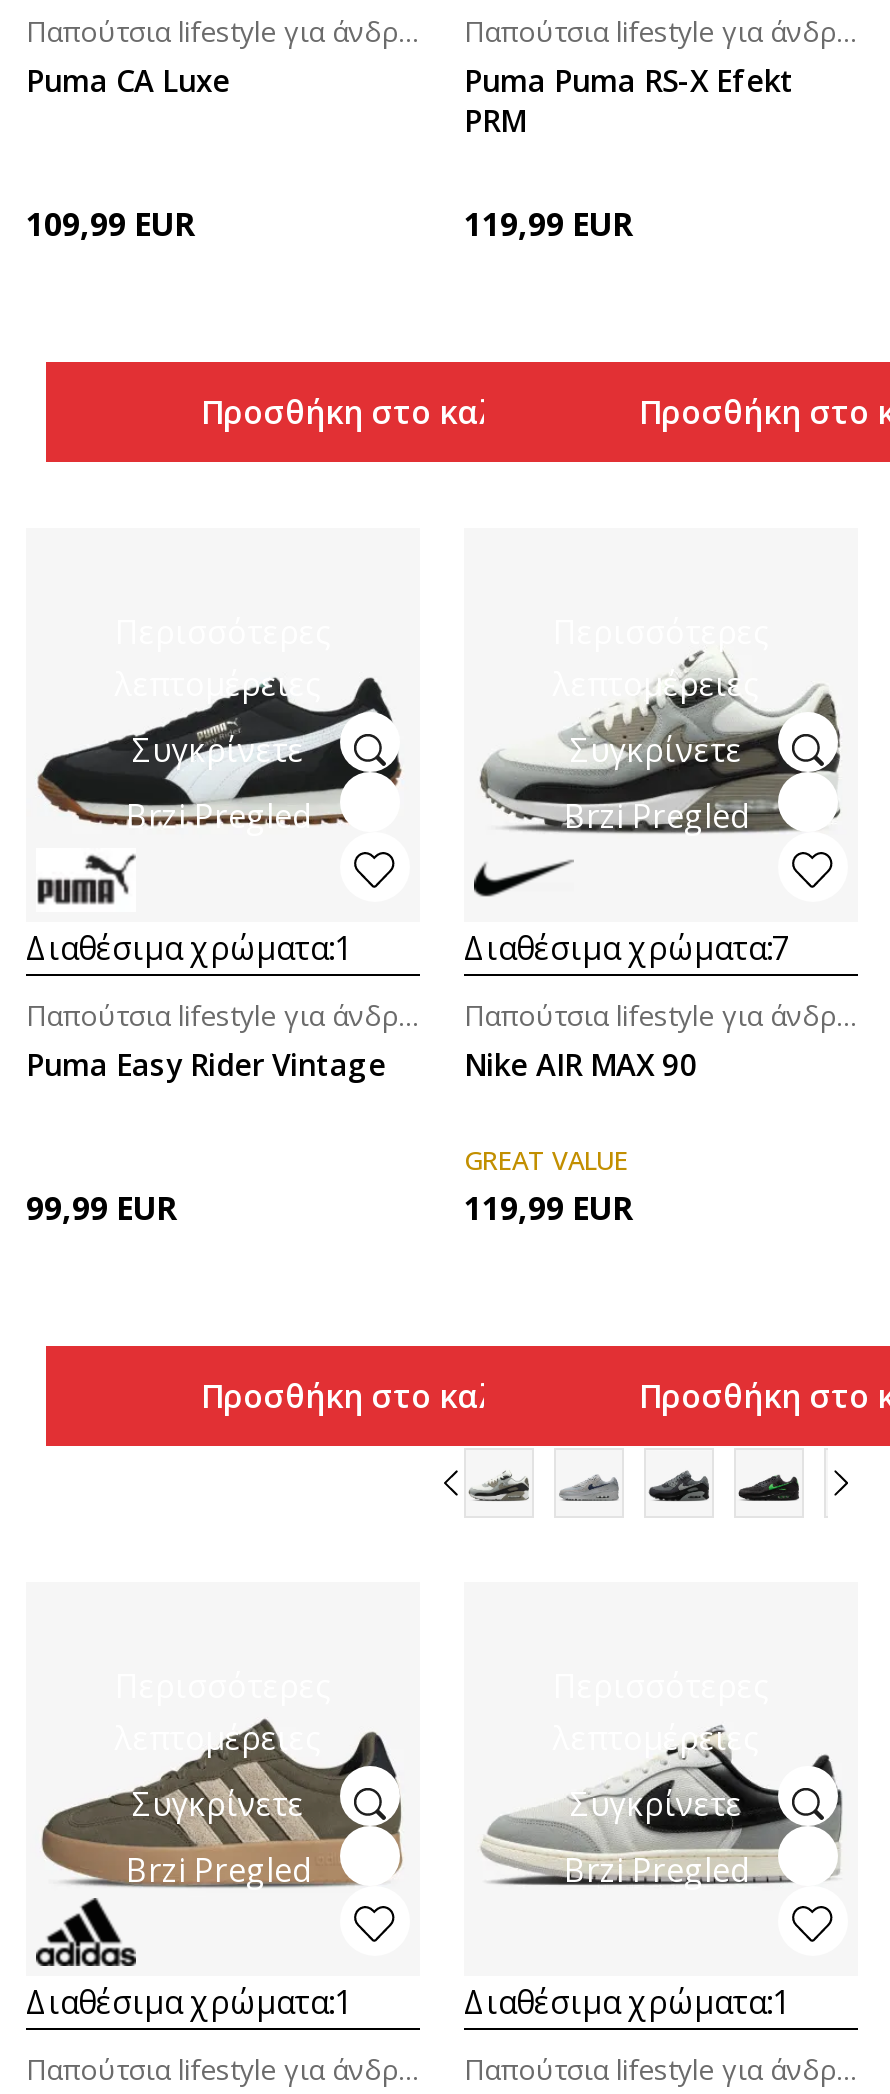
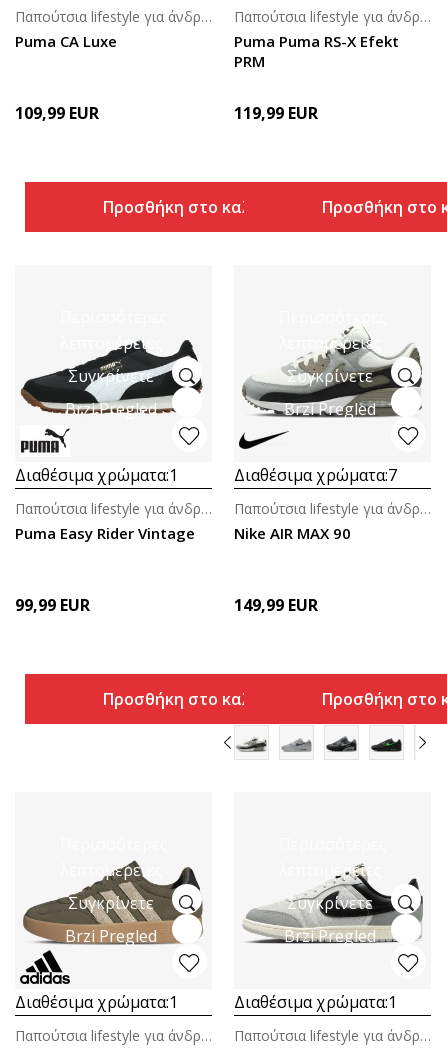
- GREAT VALUE
- 119,99 EUR
+ 149,99 EUR
